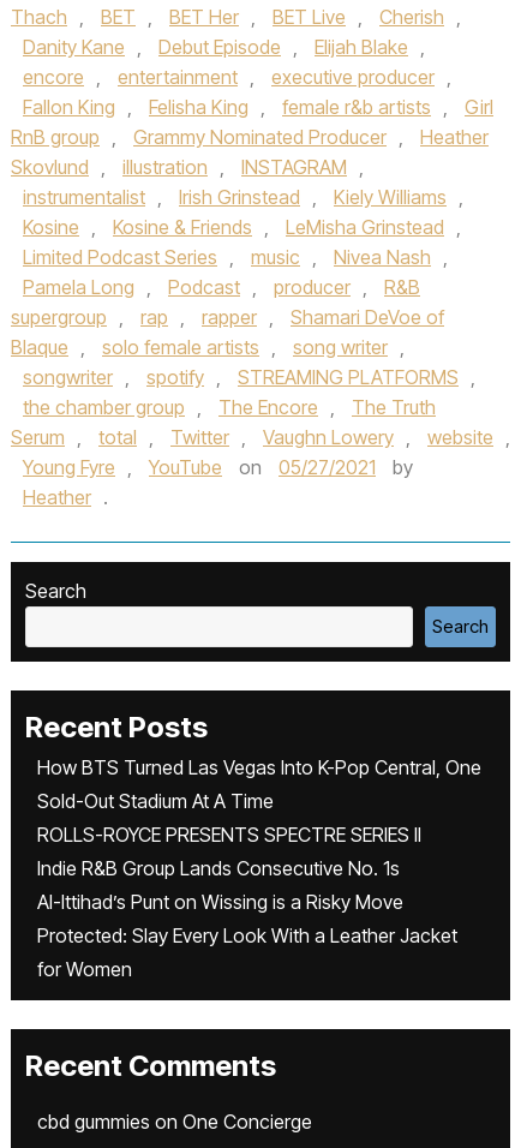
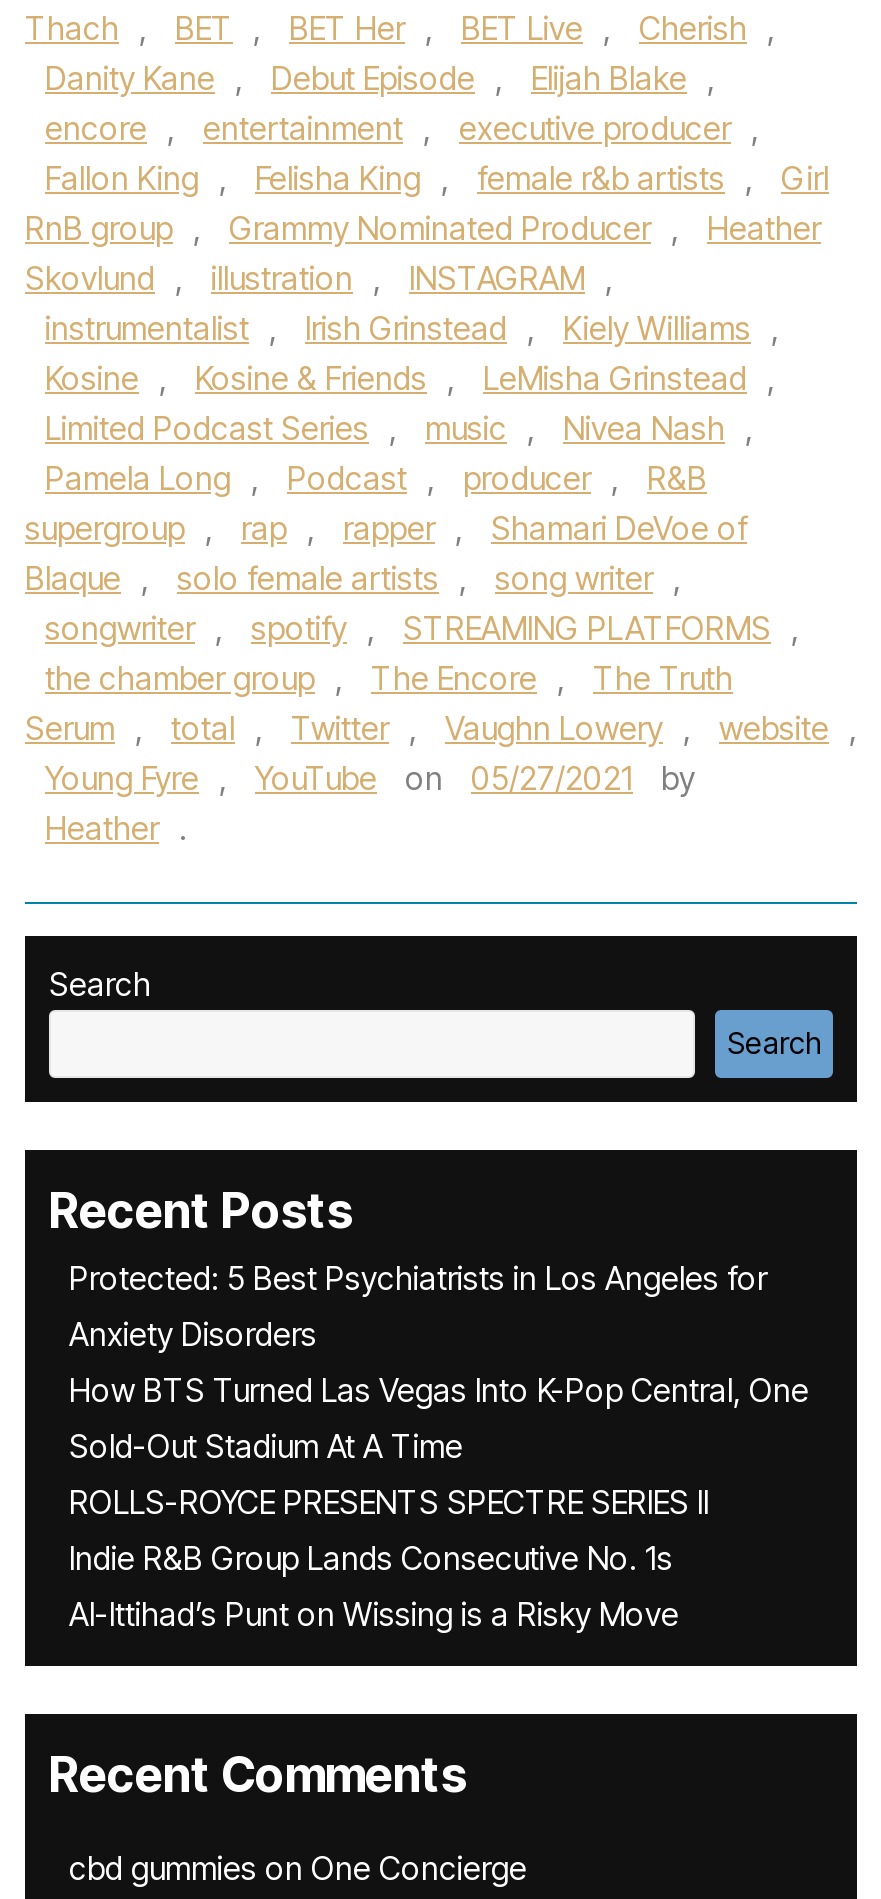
+ Protected: 5 Best Psychiatrists in Los Angeles for
+ Anxiety Disorders

moved down: How BTS Turned Las Vegas Into K-Pop Central, One | Sold-Out Stadium At A Time | ROLLS-ROYCE PRESENTS SPECTRE SERIES II | Indie R&B Group Lands Consecutive No. 1s | Al-Ittihad’s Punt on Wissing is a Risky Move

- Protected: Slay Every Look With a Leather Jacket
- for Women
